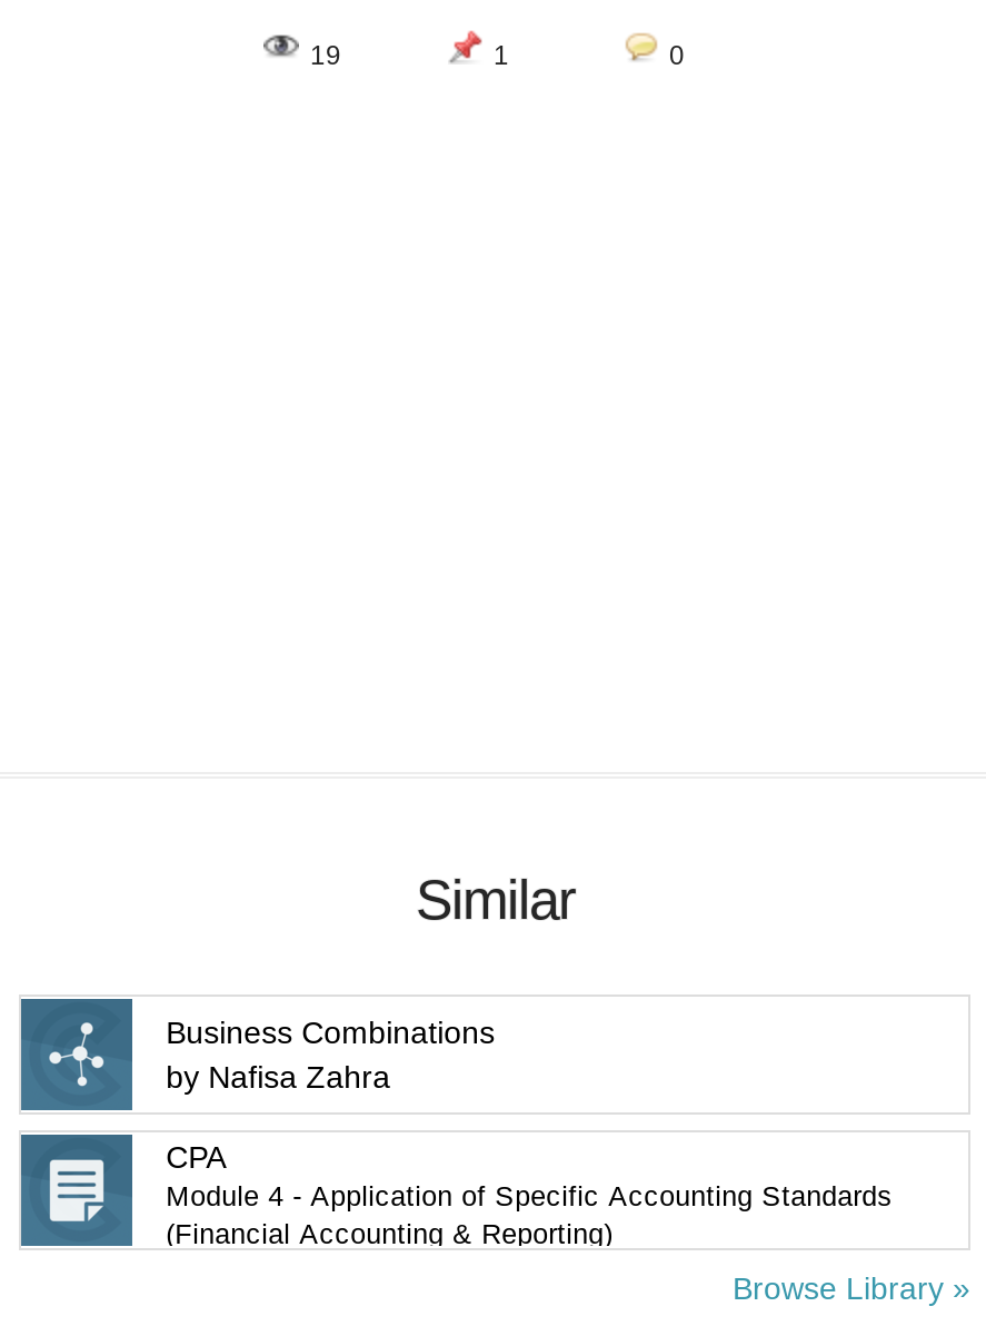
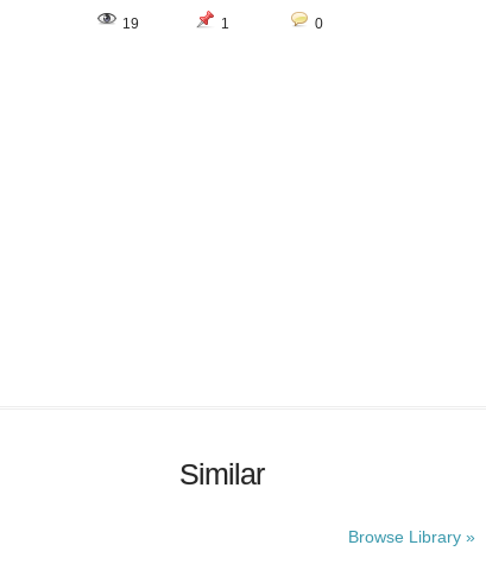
- [image]
- Business Combinations
- by Nafisa Zahra
- CPA
- Module 4 - Application of Specific Accounting Standards
- (Financial Accounting & Reporting)

- [image]
